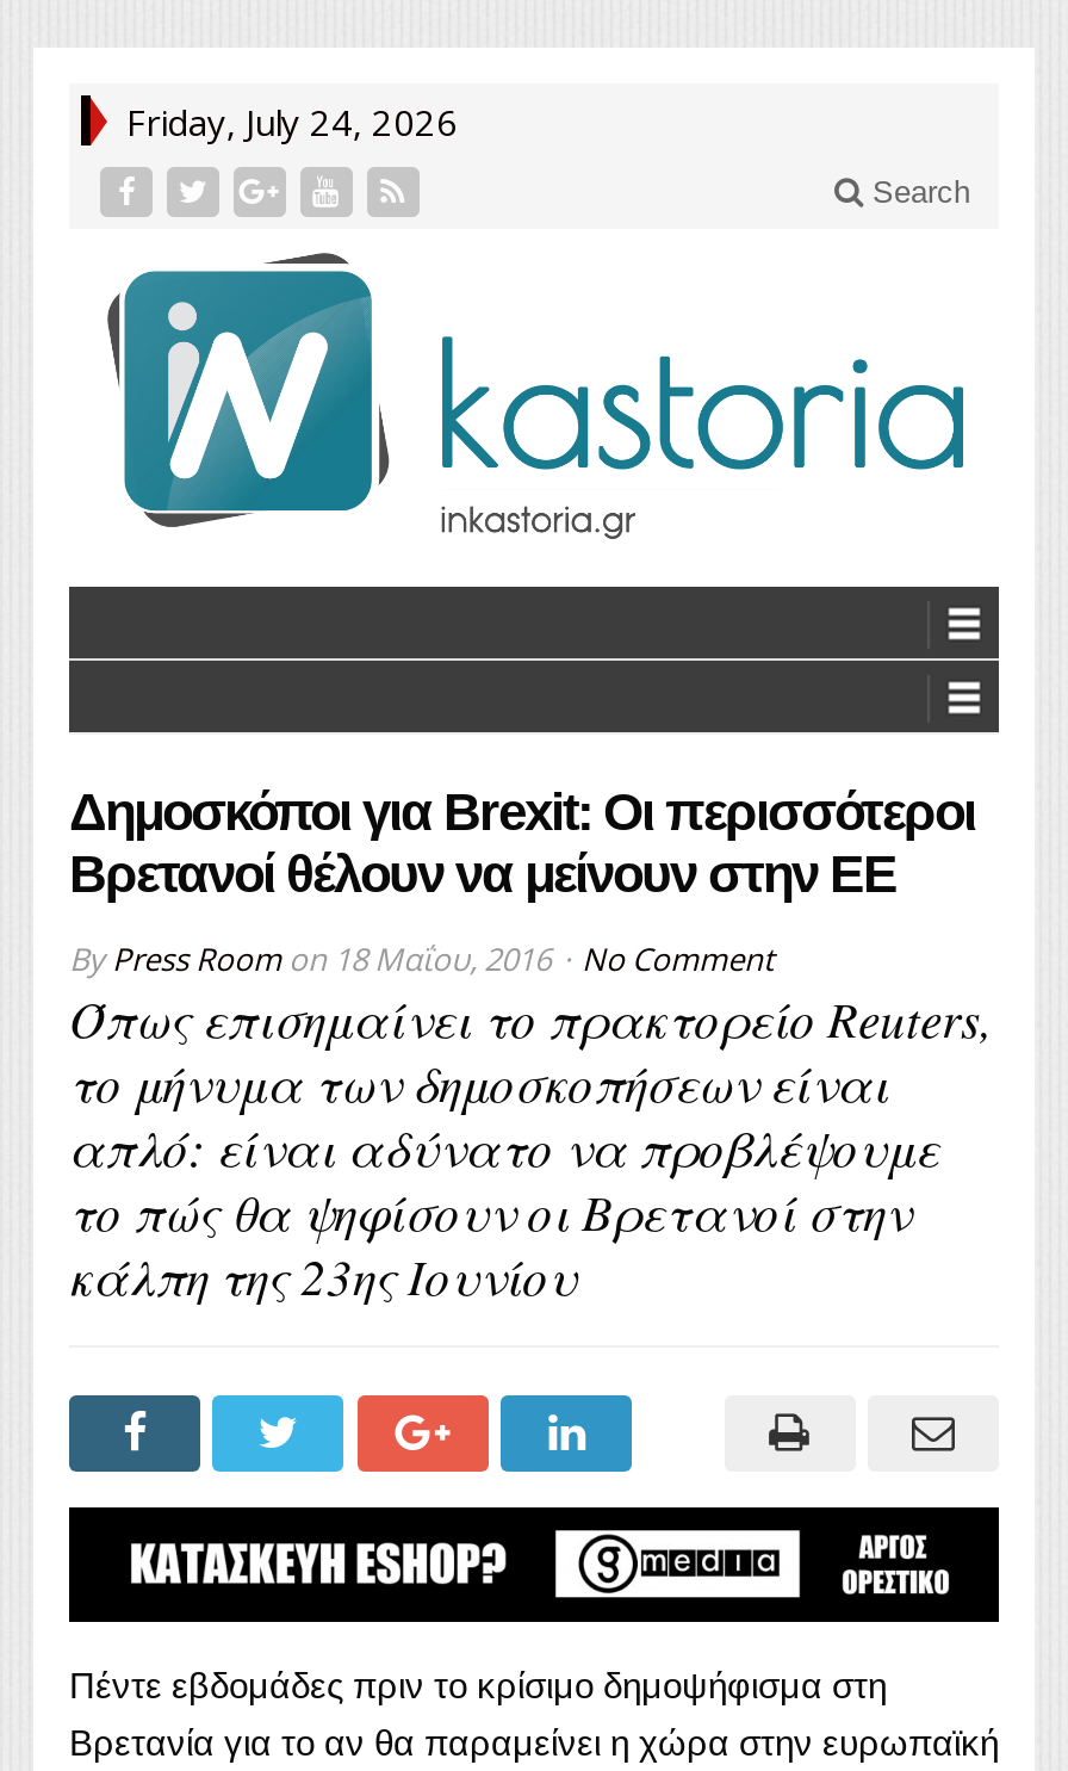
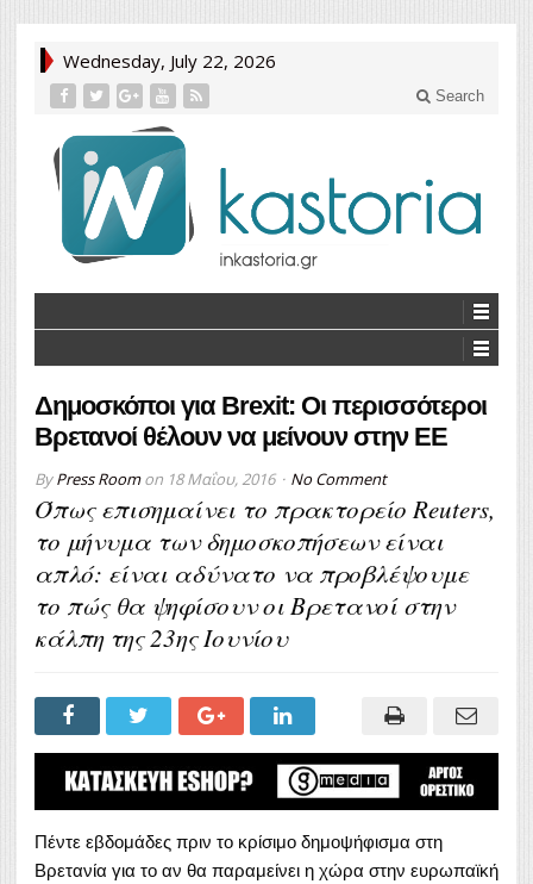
- Friday, July 24, 2026
+ Wednesday, July 22, 2026
